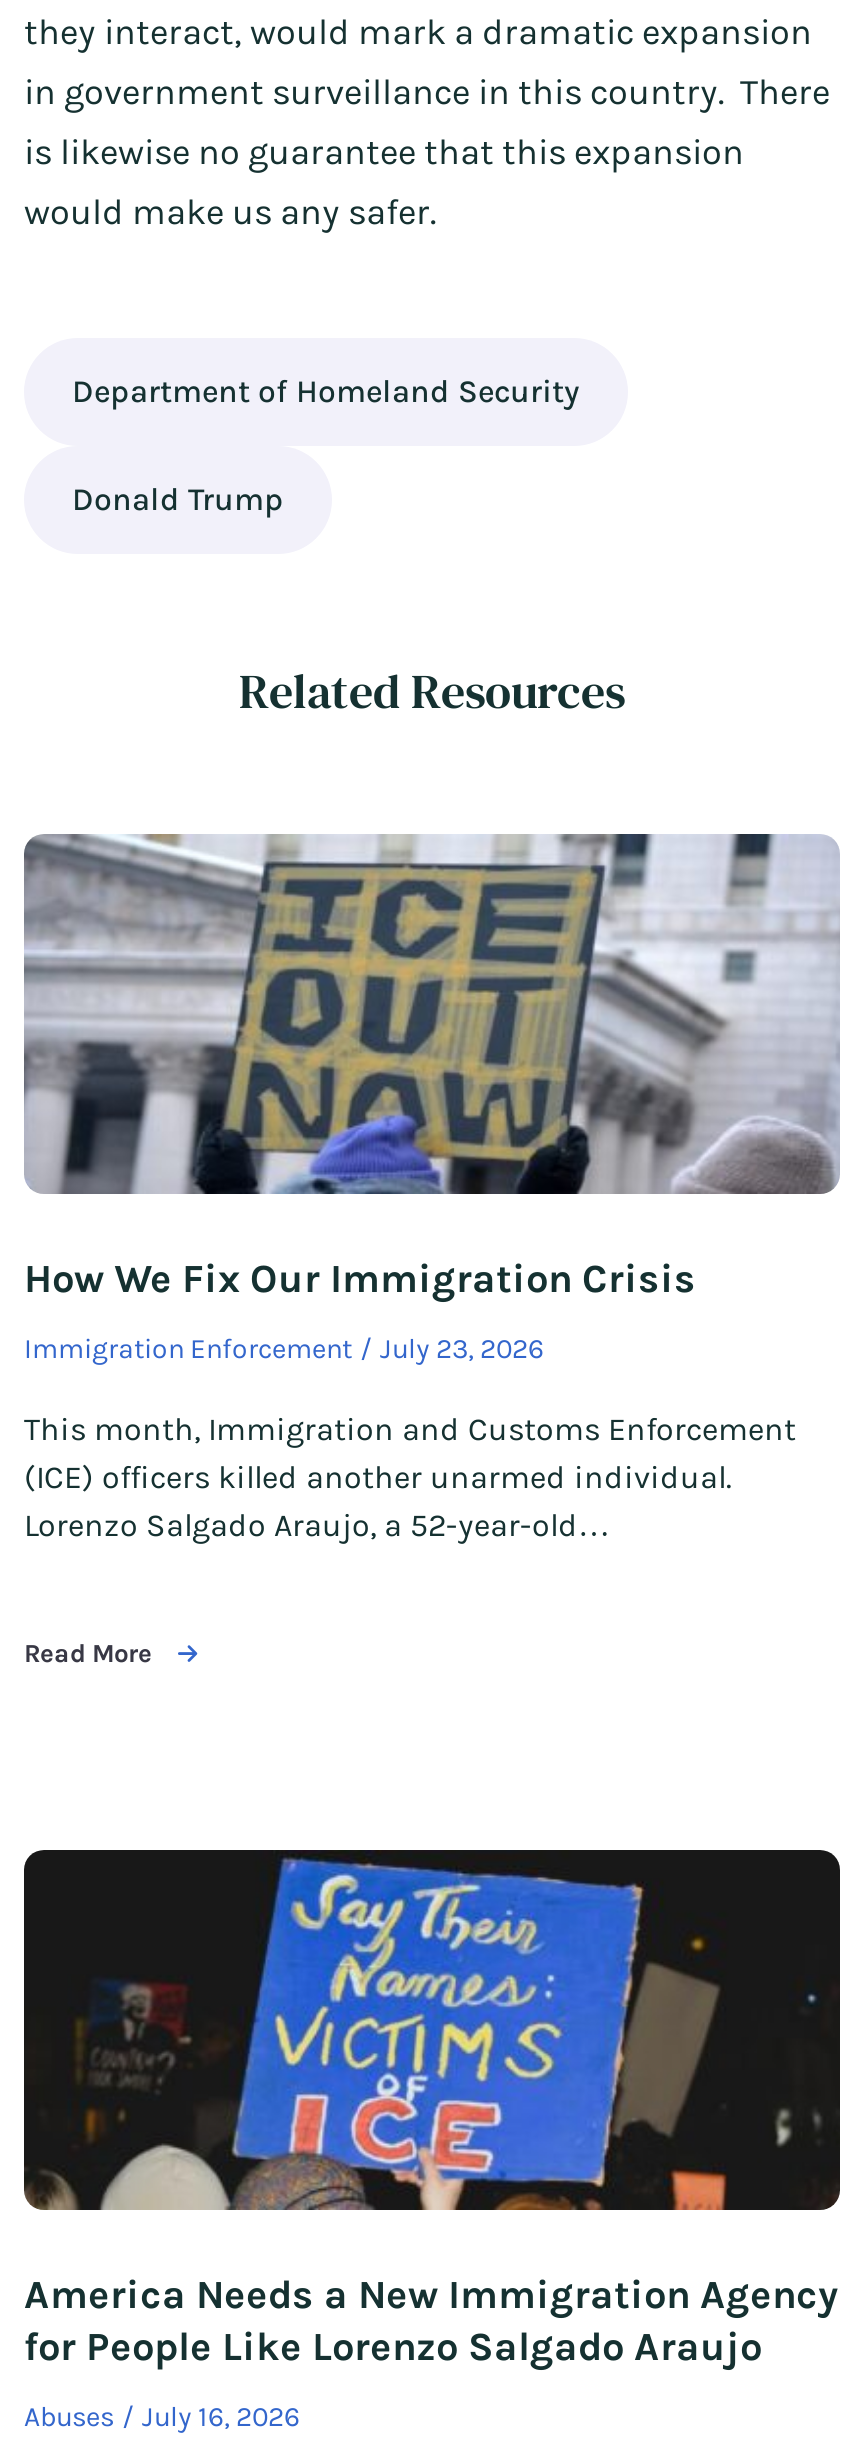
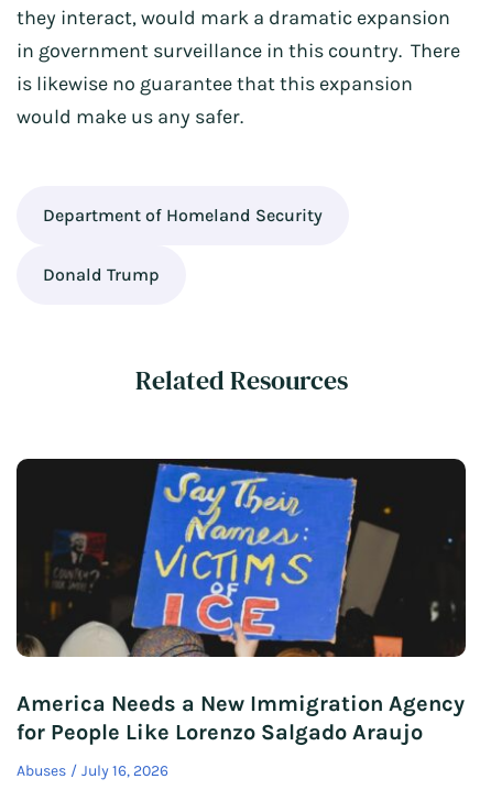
- [image]
- How We Fix Our Immigration Crisis
- Immigration Enforcement
- July 23, 2026
- This month, Immigration and Customs Enforcement
- (ICE) officers killed another unarmed individual.
- Lorenzo Salgado Araujo, a 52-year-old…
- Read More
